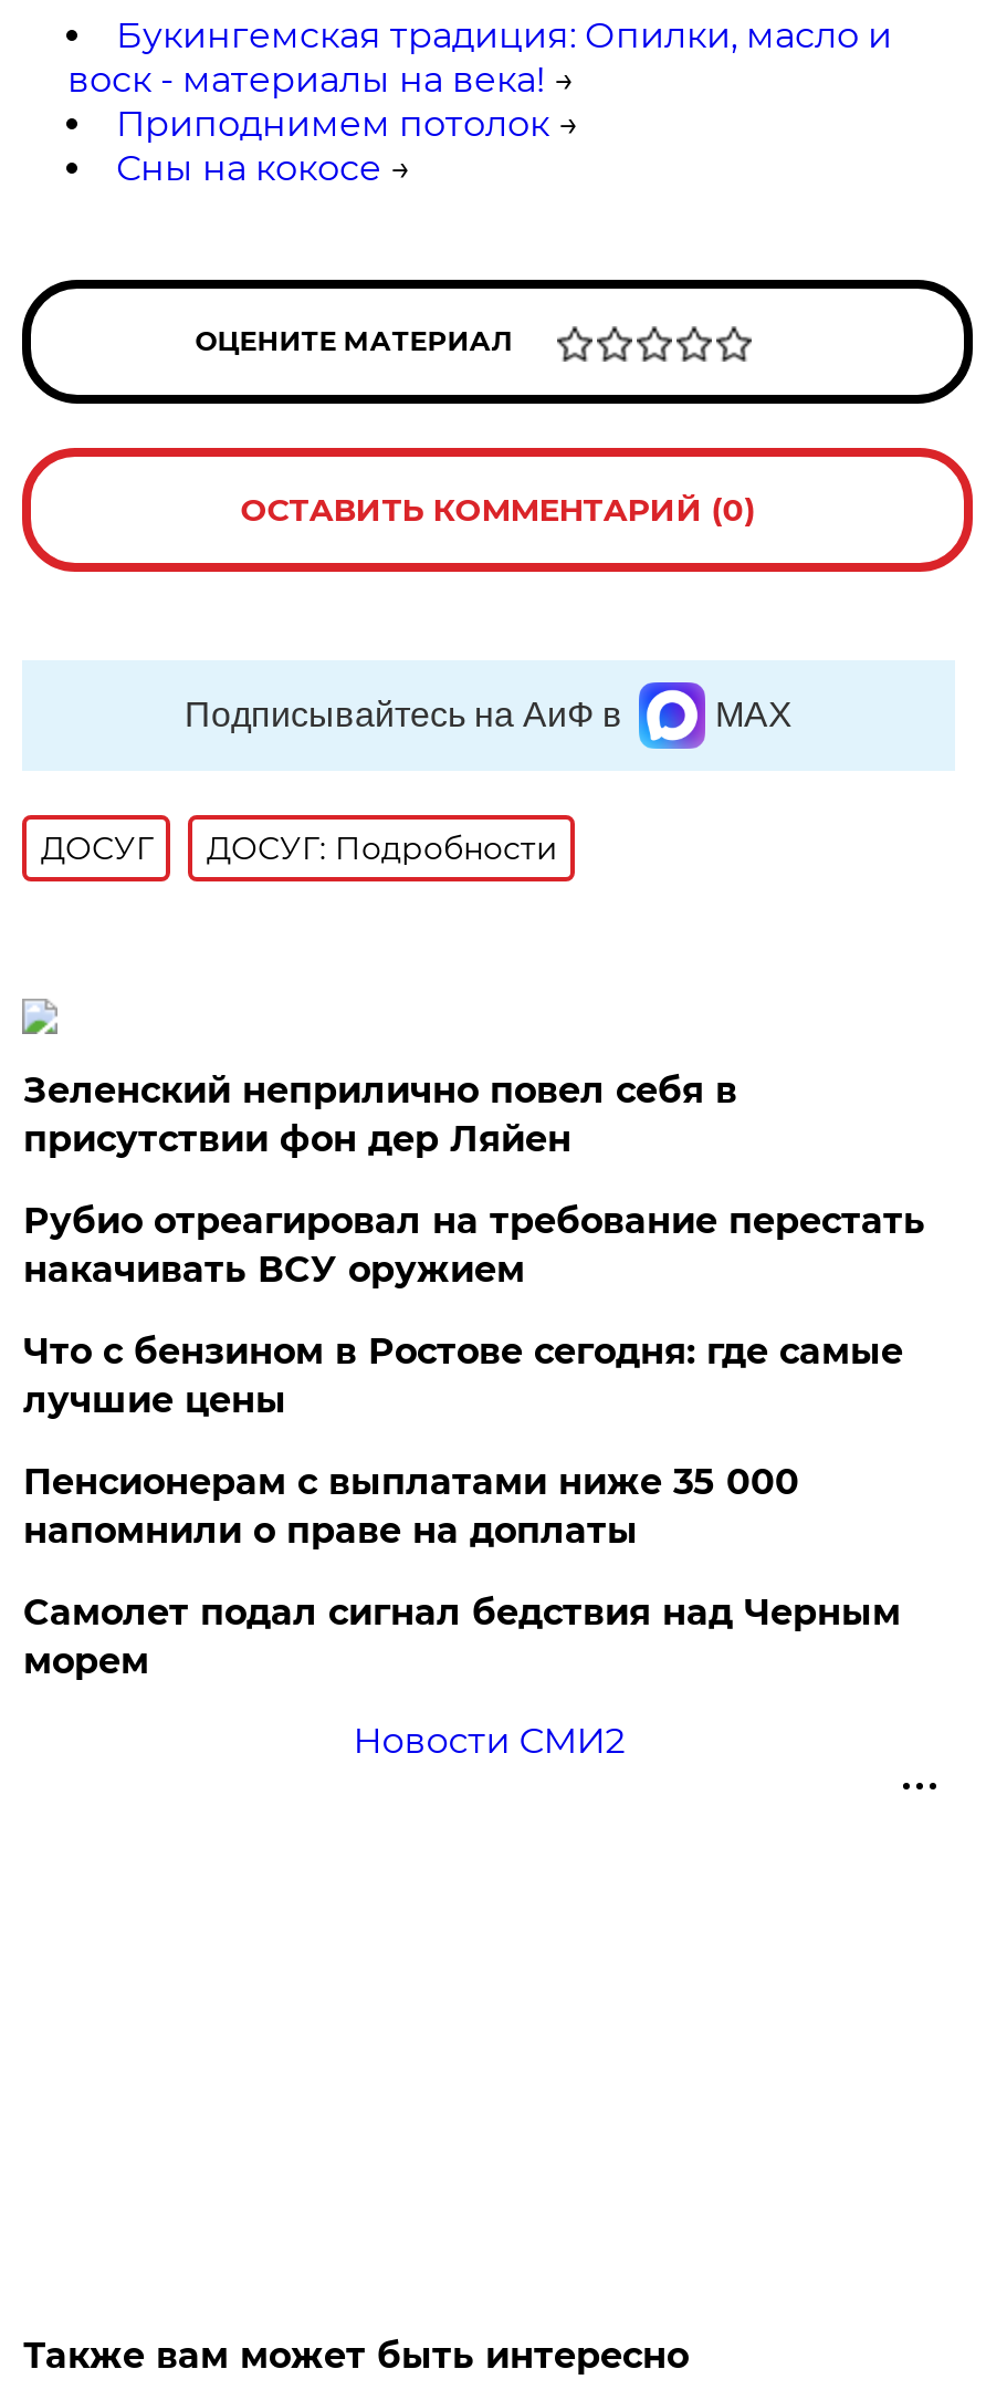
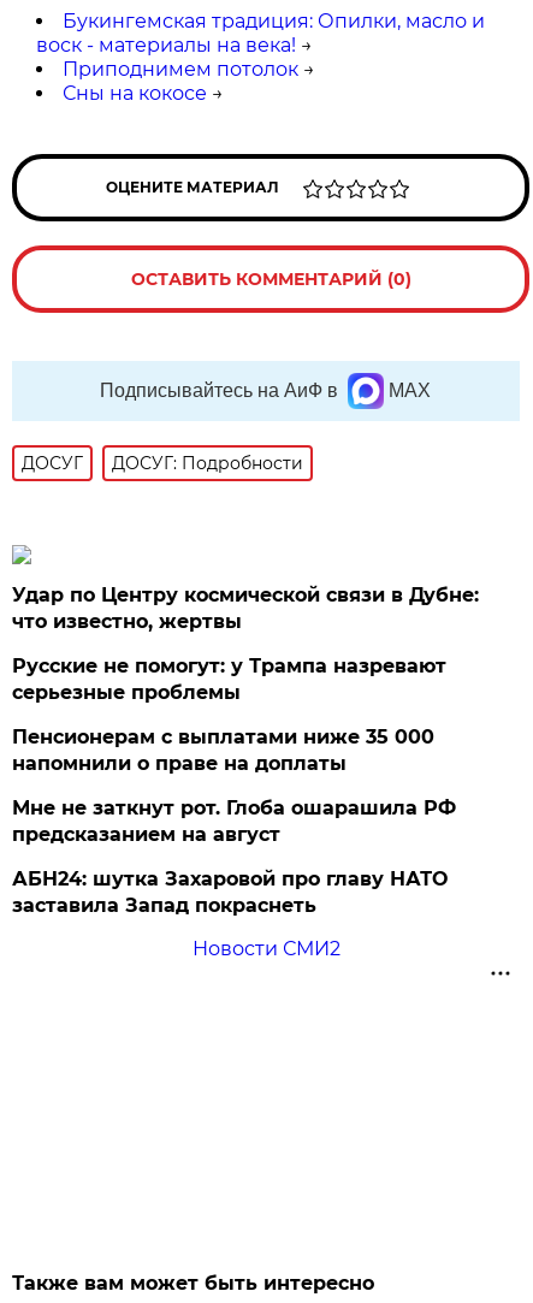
- Зеленский неприлично повел cебя в
- присутствии фон дер Ляйен
- Рубио отреагировал на требование перестать
- накачивать ВСУ оружием
- Что с бензином в Ростове сегодня: где самые
- лучшие цены
+ Удар по Центру космической связи в Дубне:
+ что известно, жертвы
+ Русские не помогут: у Трампа назревают
+ серьезные проблемы

moved up: Пенсионерам с выплатами ниже 35 000 | напомнили о праве на доплаты

- Самолет подал сигнал бедствия над Черным
- морем
+ Мне не заткнут рот. Глоба ошарашила РФ
+ предсказанием на август
+ АБН24: шутка Захаровой про главу НАТО
+ заставила Запад покраснеть
